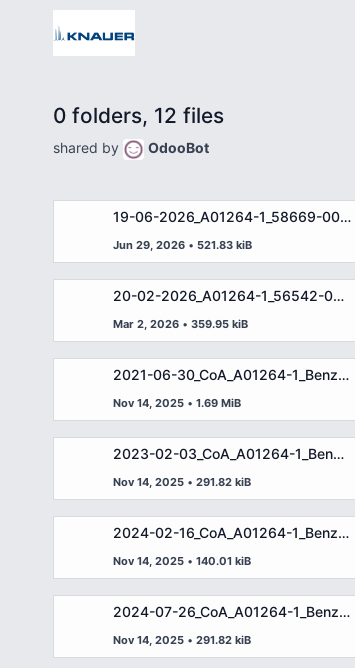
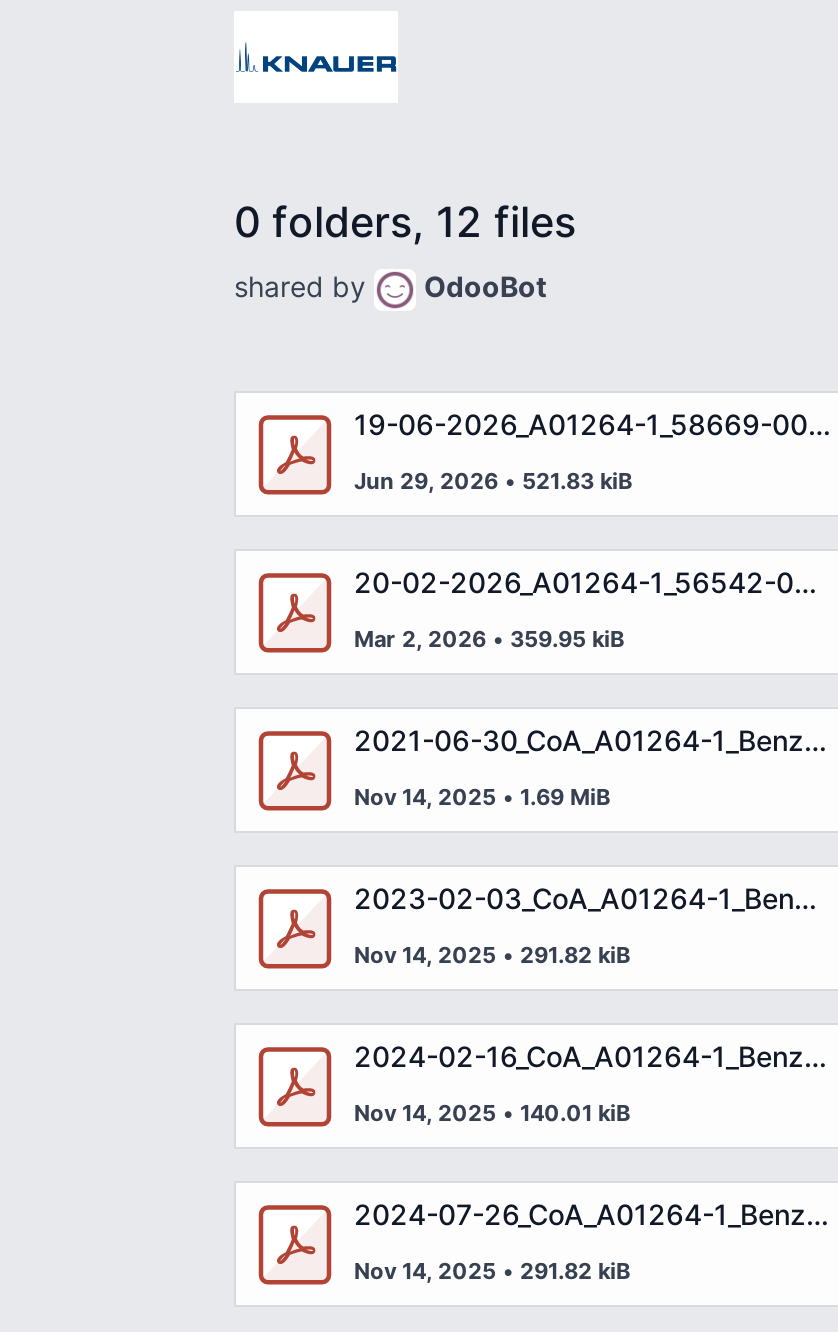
+ [image]

+ [image]

+ [image]

+ [image]

+ [image]

+ [image]
